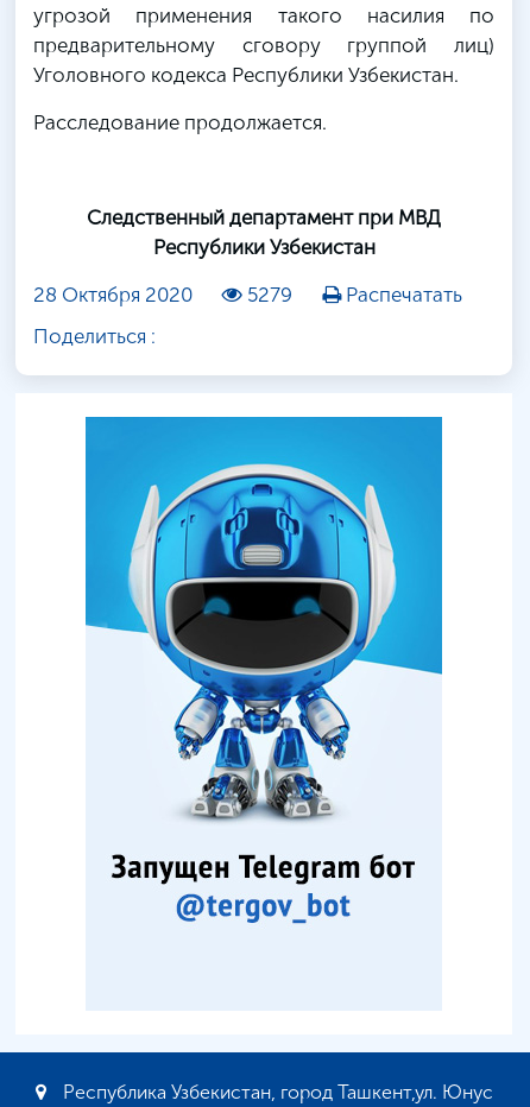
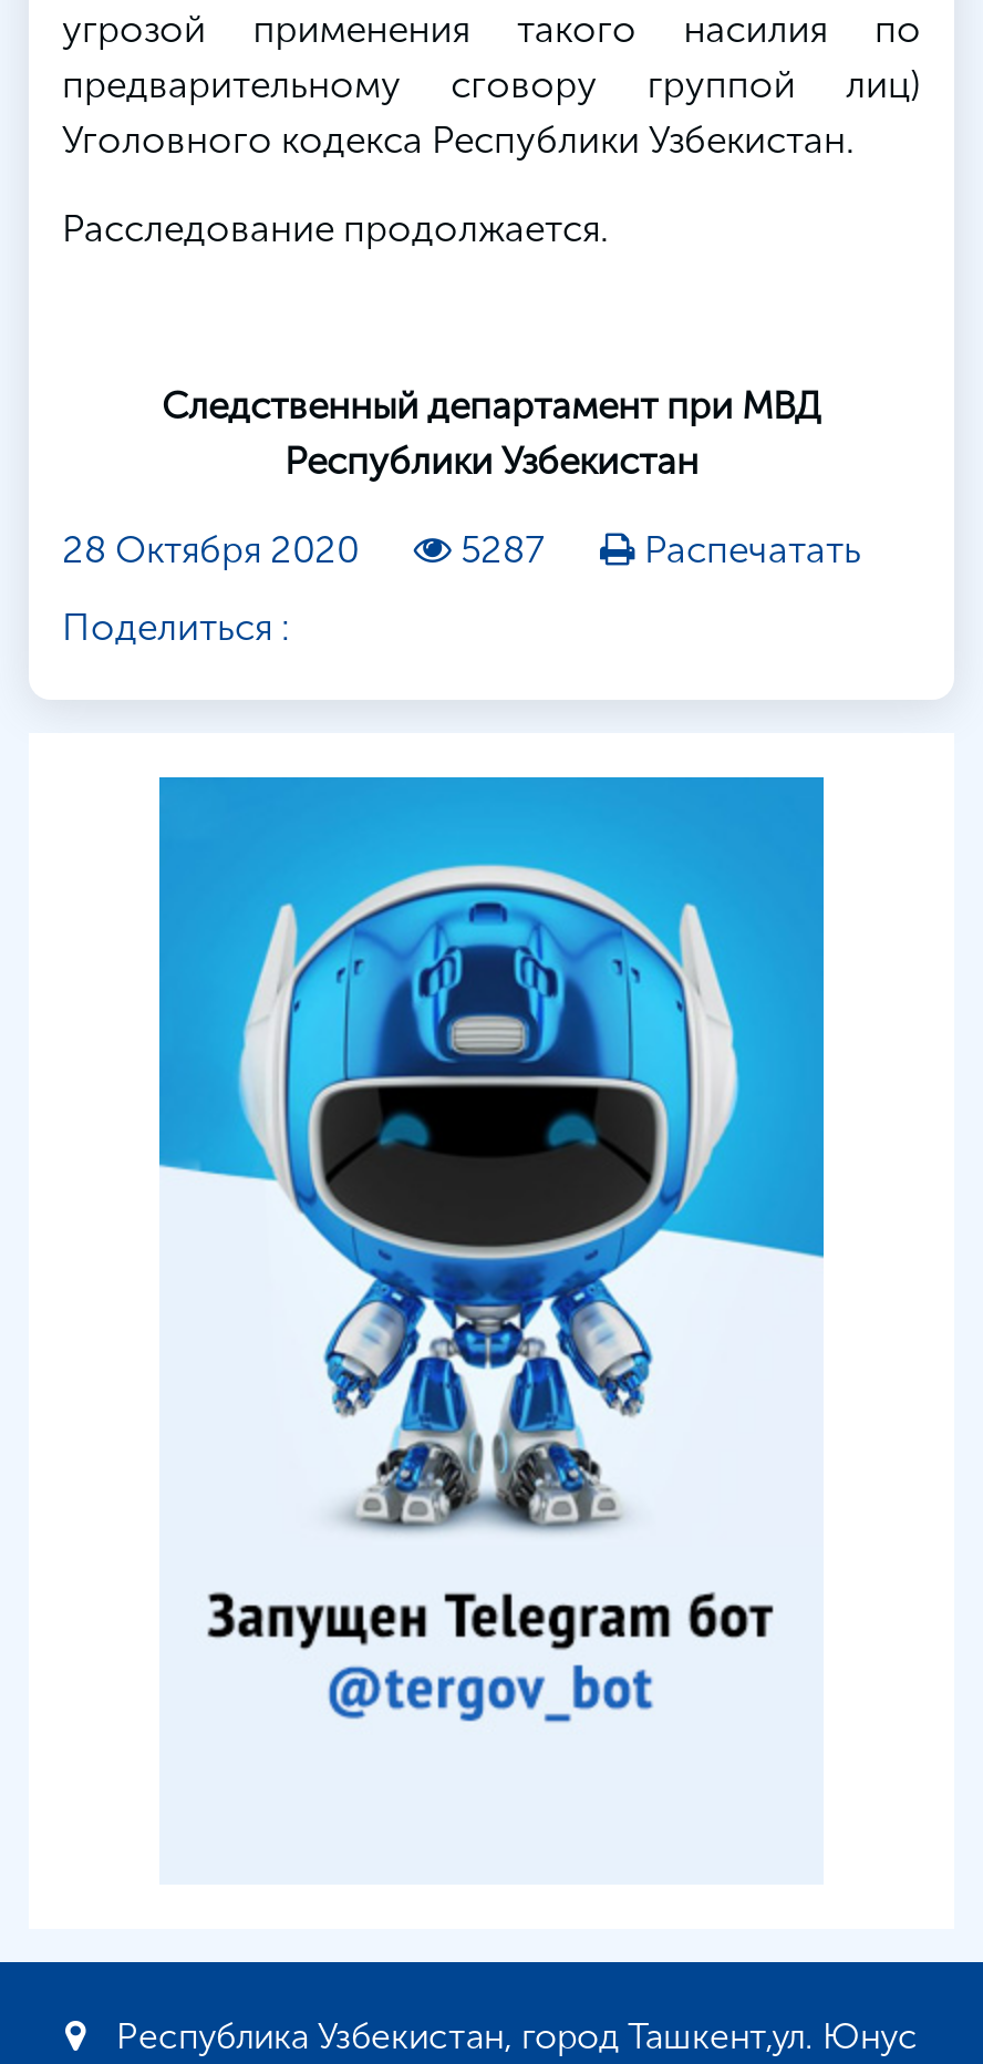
- 5279
+ 5287
